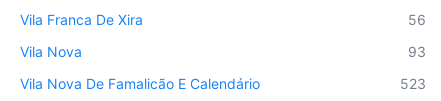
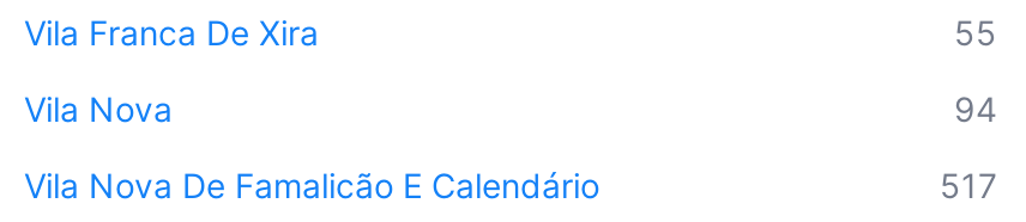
- 56
+ 55

- 93
+ 94

- 523
+ 517
